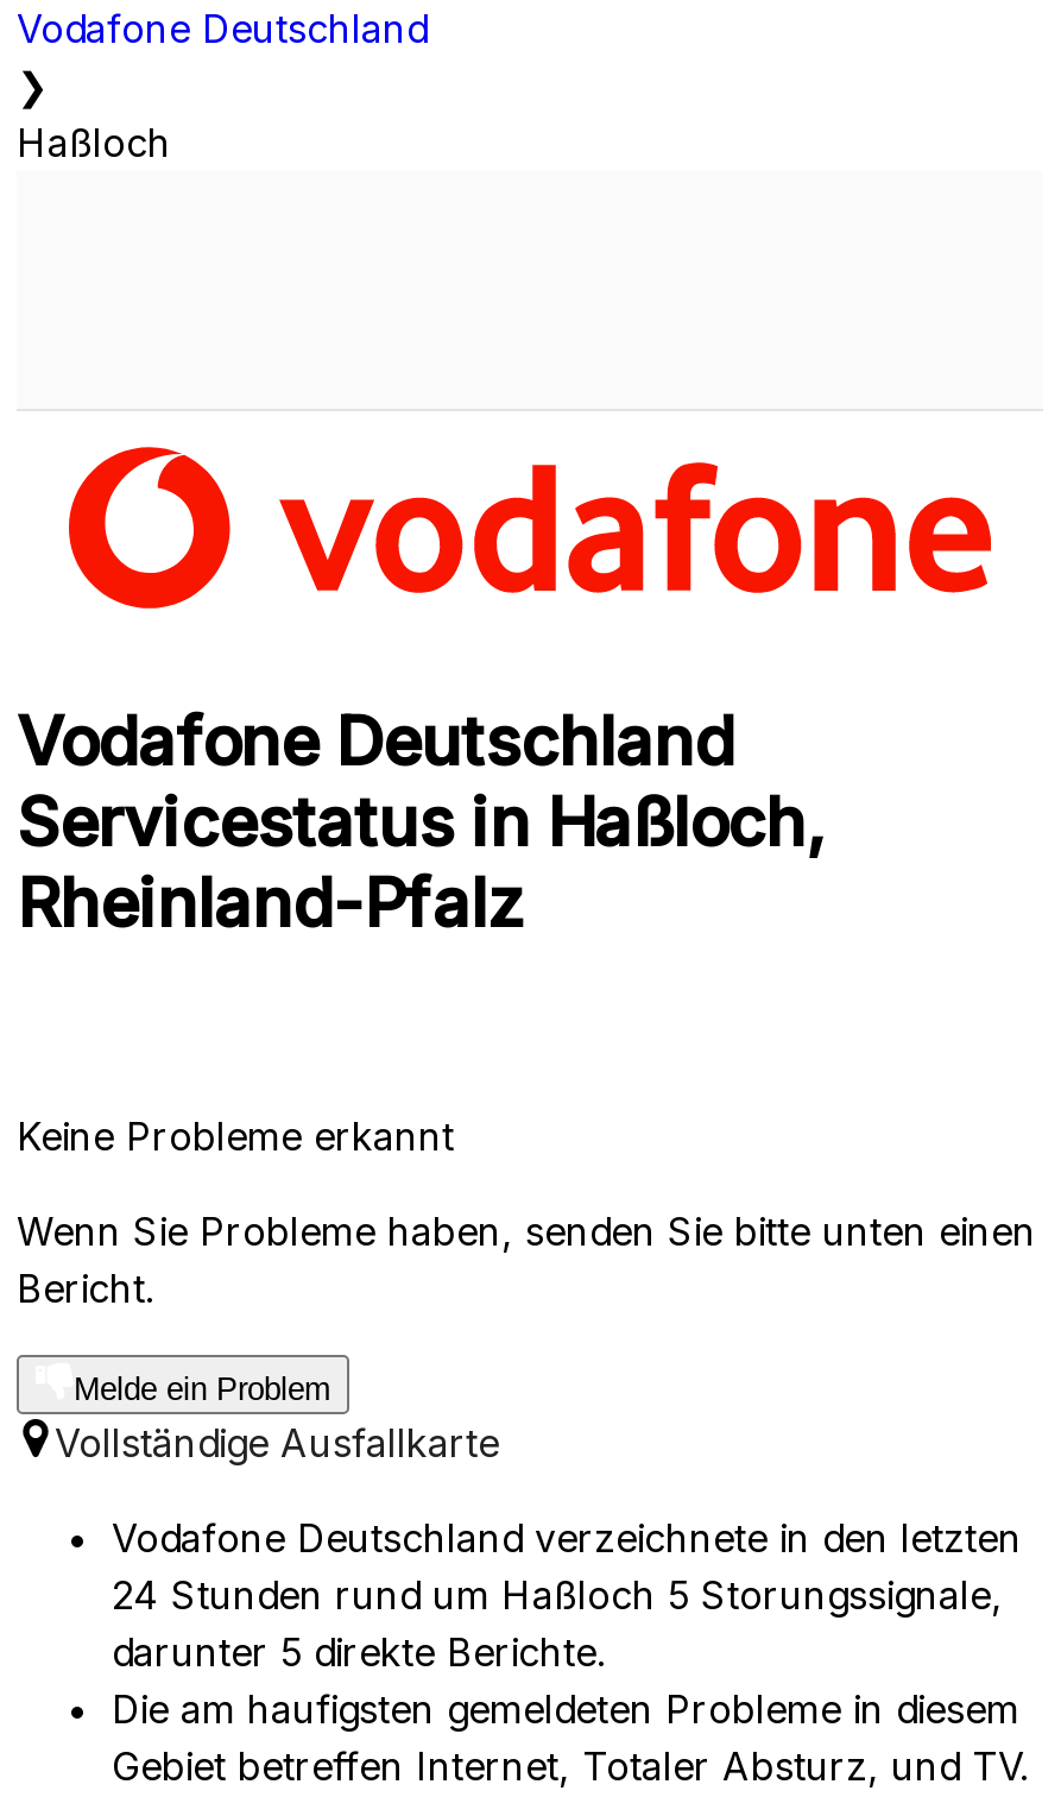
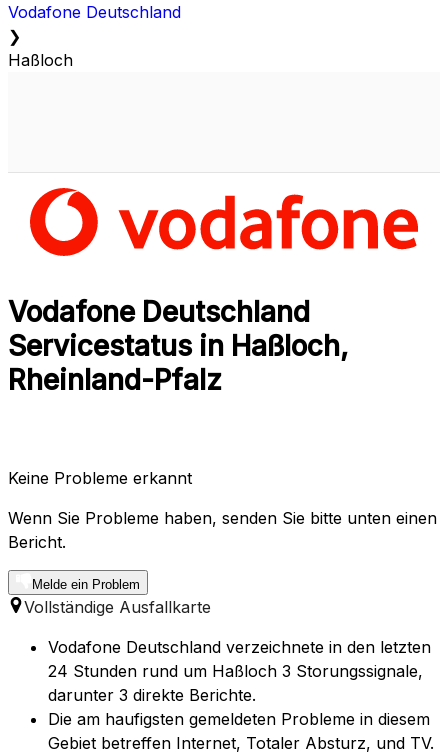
- 24 Stunden rund um Haßloch 5 Storungssignale,
+ 24 Stunden rund um Haßloch 3 Storungssignale,

- darunter 5 direkte Berichte.
+ darunter 3 direkte Berichte.
